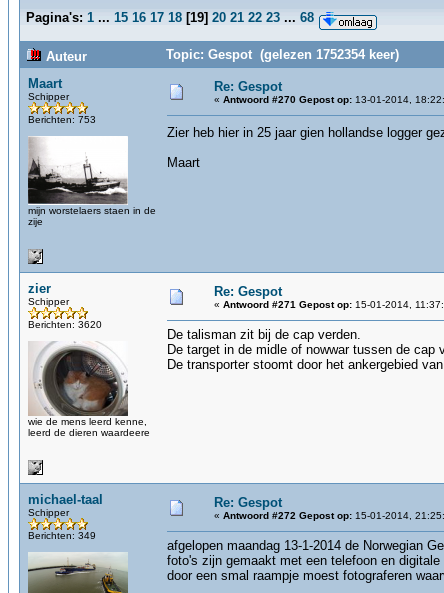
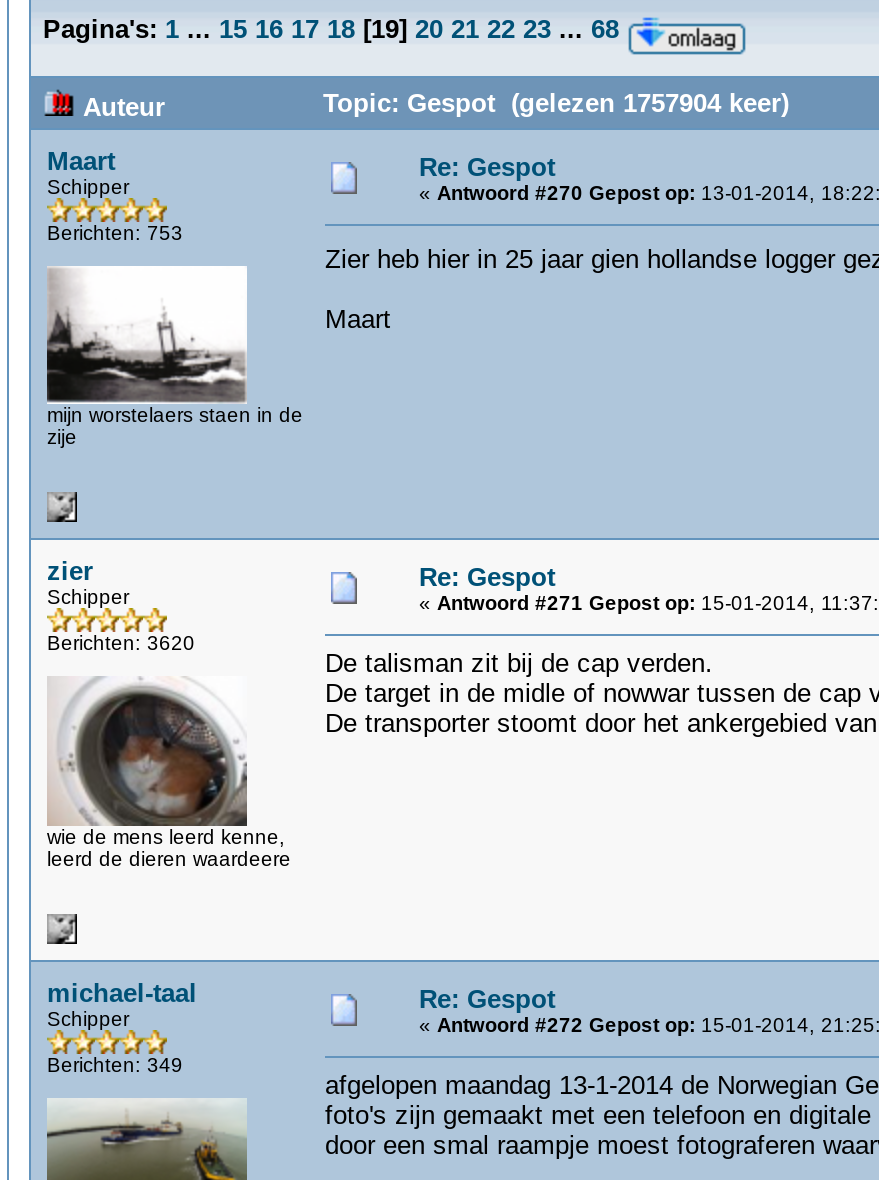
- Topic: Gespot (gelezen 1752354 keer)
+ Topic: Gespot (gelezen 1757904 keer)
